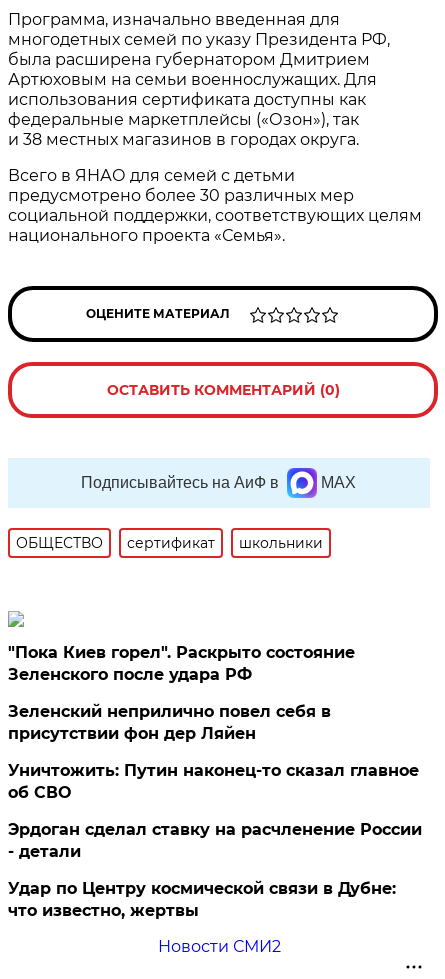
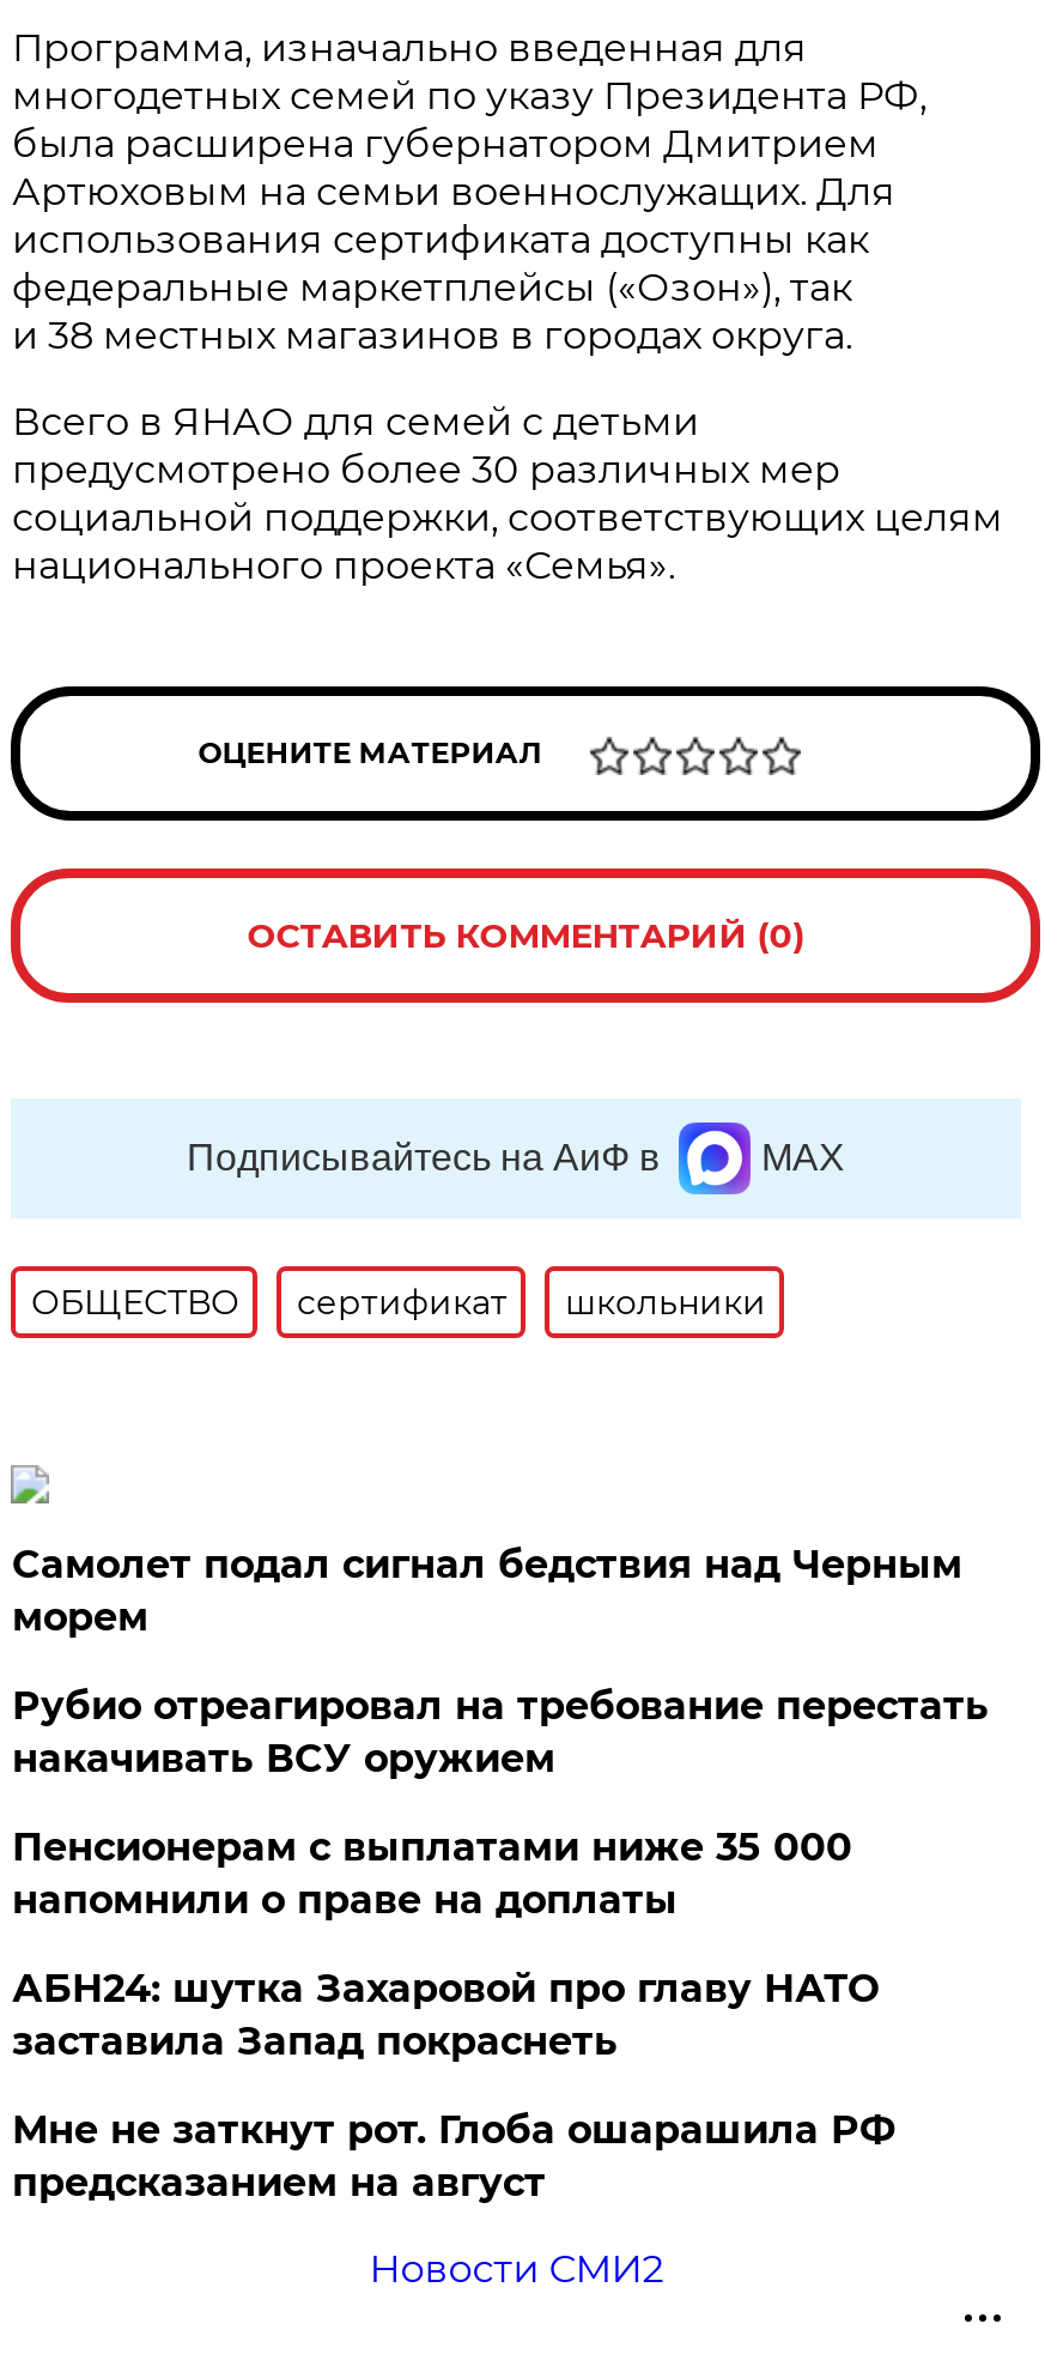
- "Пока Киев горел". Раскрыто состояние
- Зеленского после удара РФ
+ Самолет подал сигнал бедствия над Черным
+ морем

- Зеленский неприлично повел cебя в
- присутствии фон дер Ляйен
+ Рубио отреагировал на требование перестать
+ накачивать ВСУ оружием

- Уничтожить: Путин наконец-то сказал главное
- об СВО
+ Пенсионерам с выплатами ниже 35 000
+ напомнили о праве на доплаты

- Эрдоган сделал ставку на расчленение России
- - детали
+ АБН24: шутка Захаровой про главу НАТО
+ заставила Запад покраснеть

- Удар по Центру космической связи в Дубне:
- что известно, жертвы
+ Мне не заткнут рот. Глоба ошарашила РФ
+ предсказанием на август
